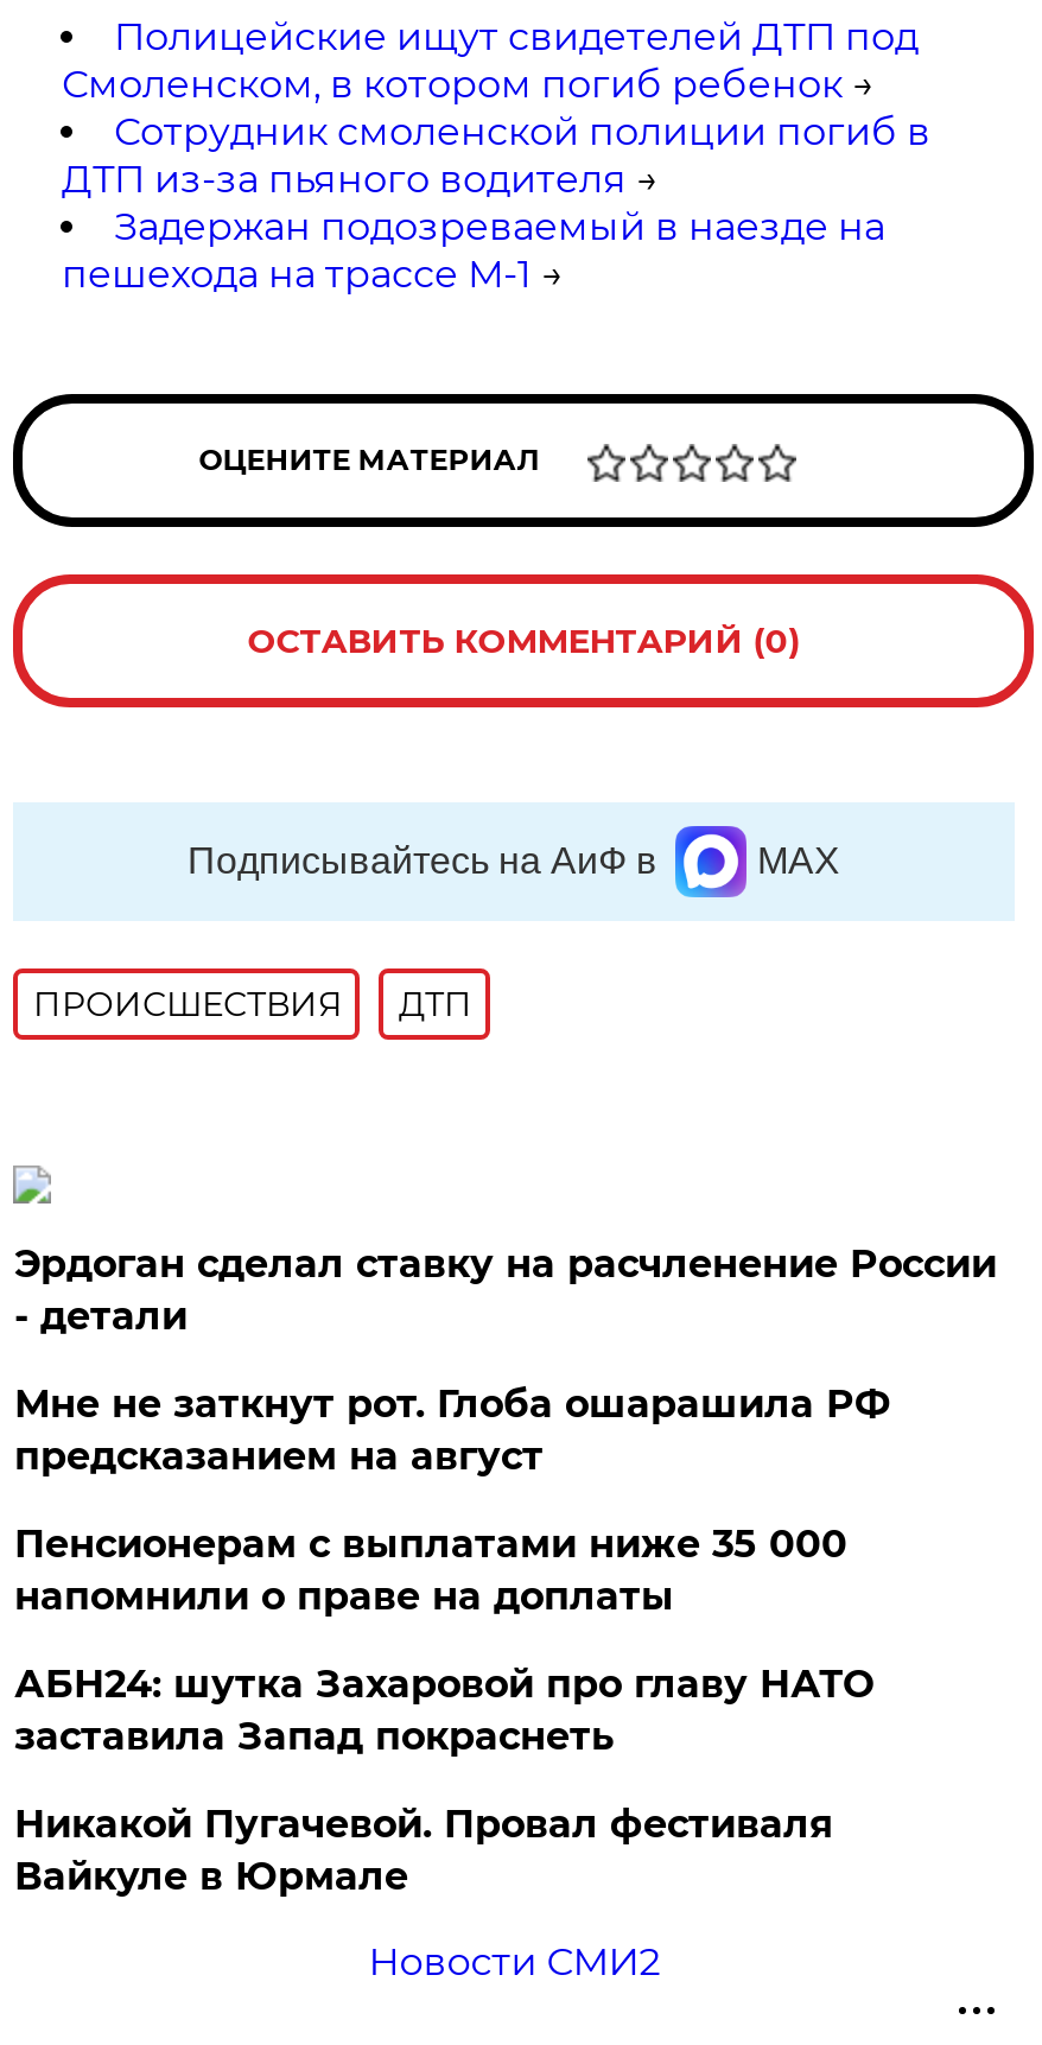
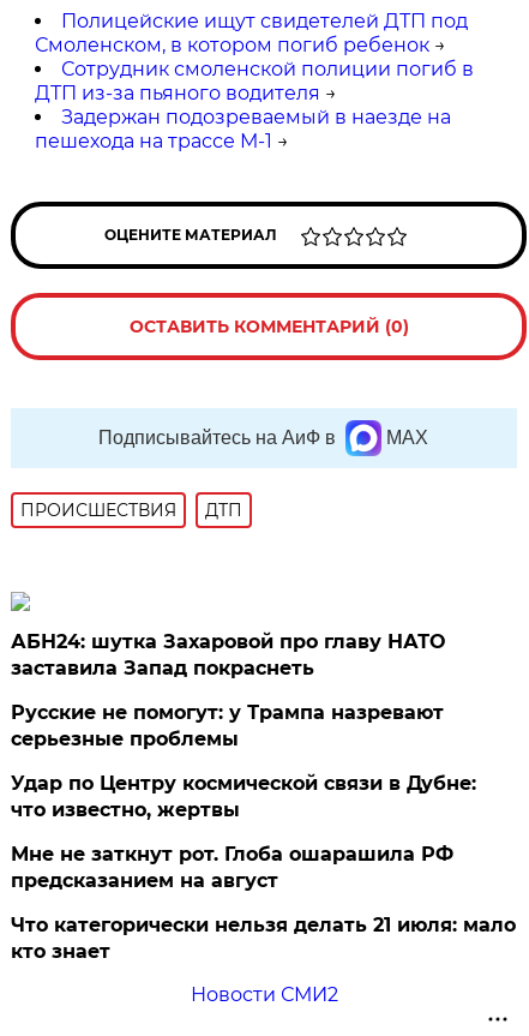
- Эрдоган сделал ставку на расчленение России
- - детали
- Пенсионерам с выплатами ниже 35 000
- напомнили о праве на доплаты

moved down: Мне не заткнут рот. Глоба ошарашила РФ | предсказанием на август

moved up: АБН24: шутка Захаровой про главу НАТО | заставила Запад покраснеть

- Никакой Пугачевой. Провал фестиваля
- Вайкуле в Юрмале
+ Русские не помогут: у Трампа назревают
+ серьезные проблемы
+ Удар по Центру космической связи в Дубне:
+ что известно, жертвы
+ Что категорически нельзя делать 21 июля: мало
+ кто знает
